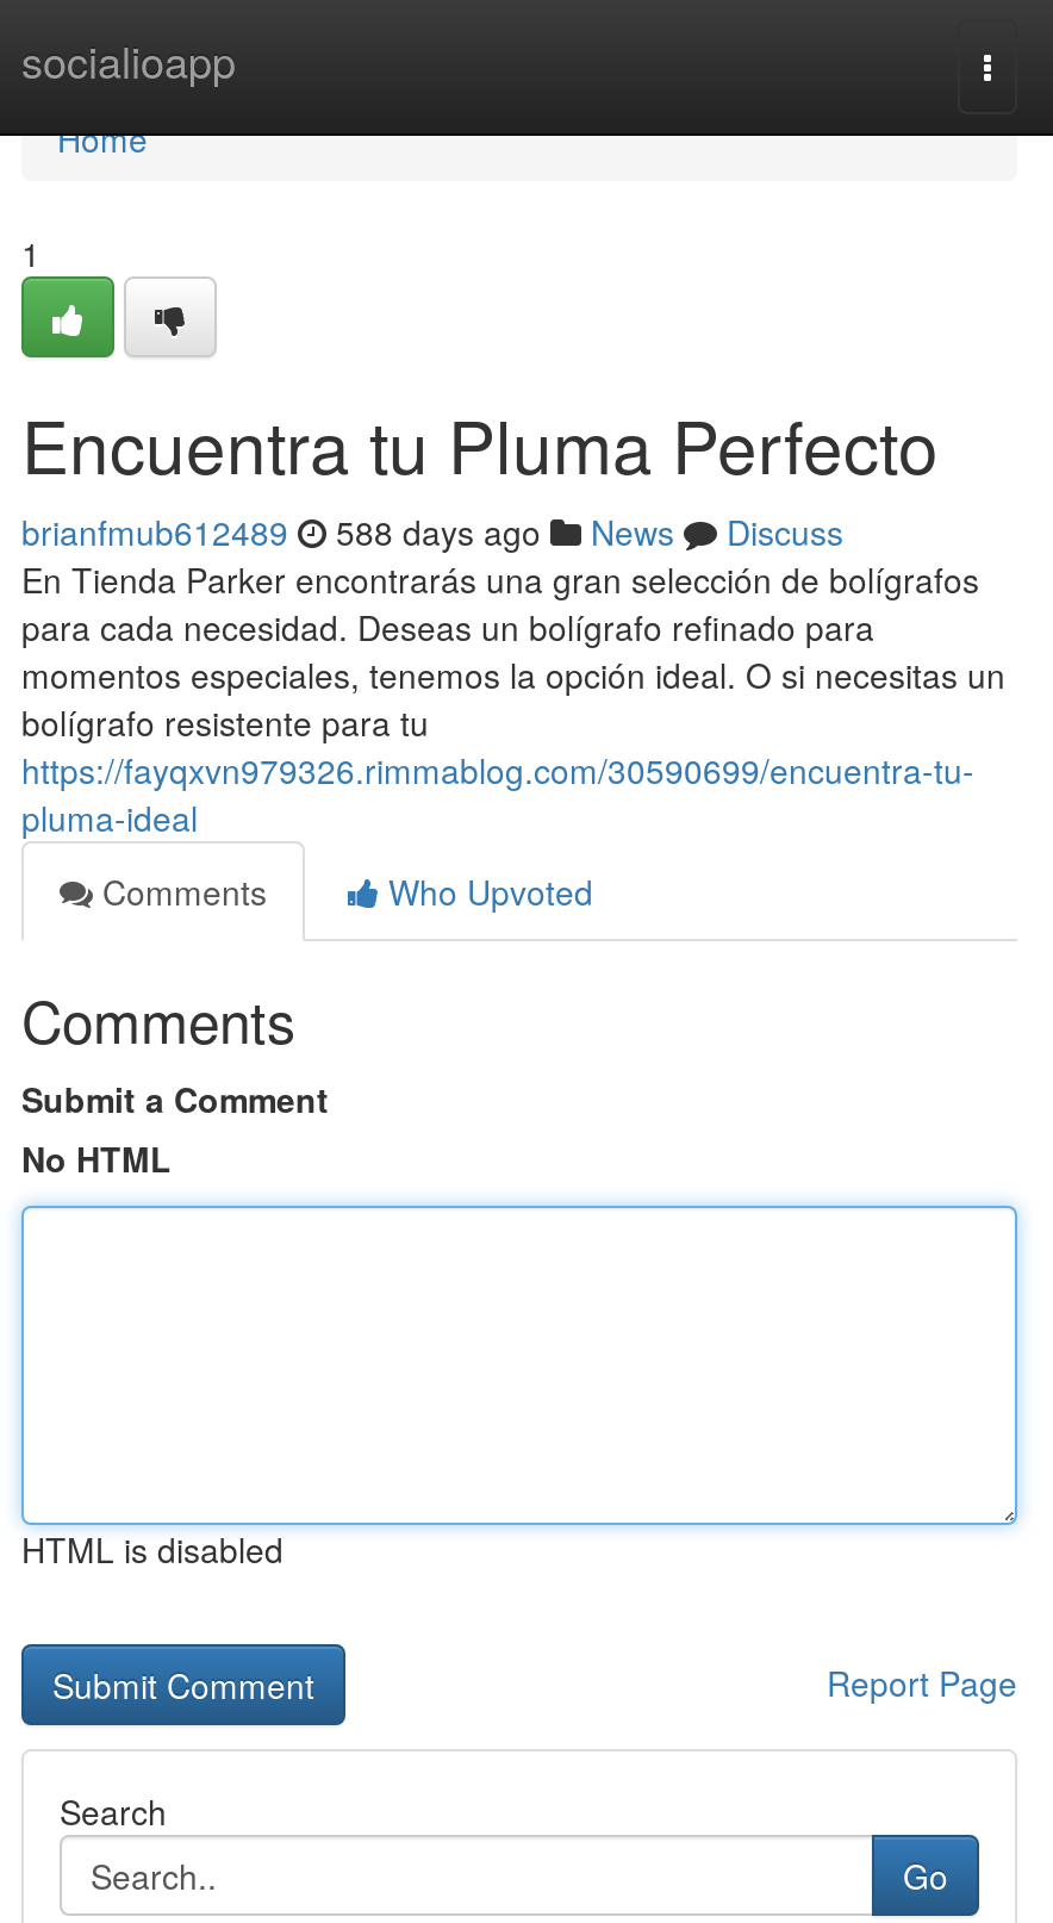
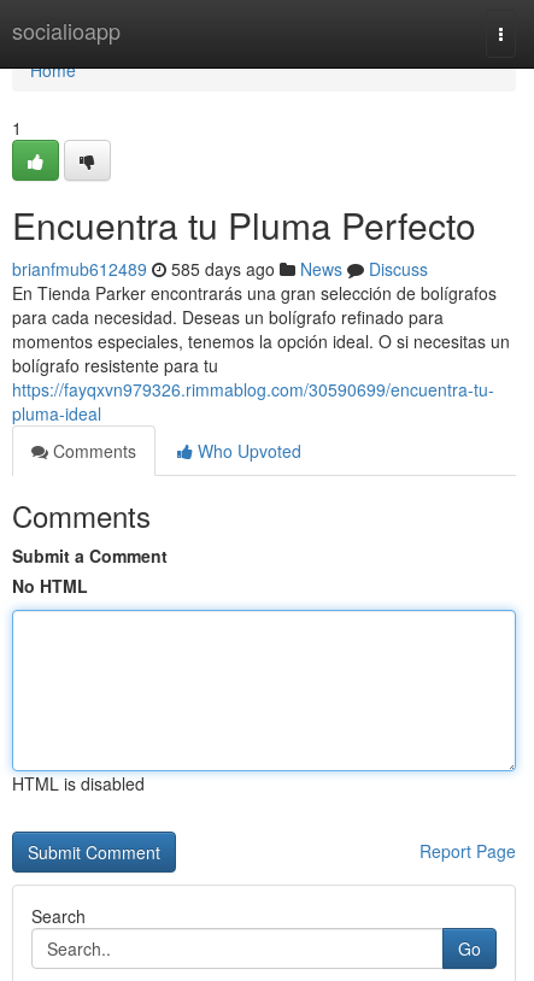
- brianfmub612489 588 days ago News Discuss
+ brianfmub612489 585 days ago News Discuss
